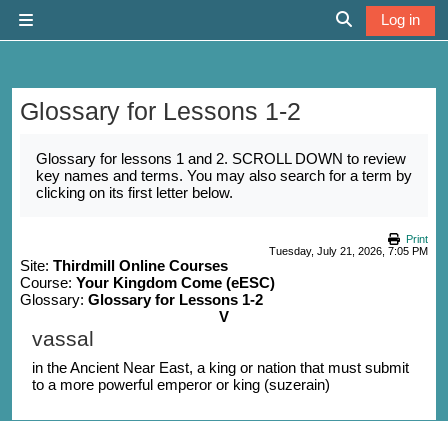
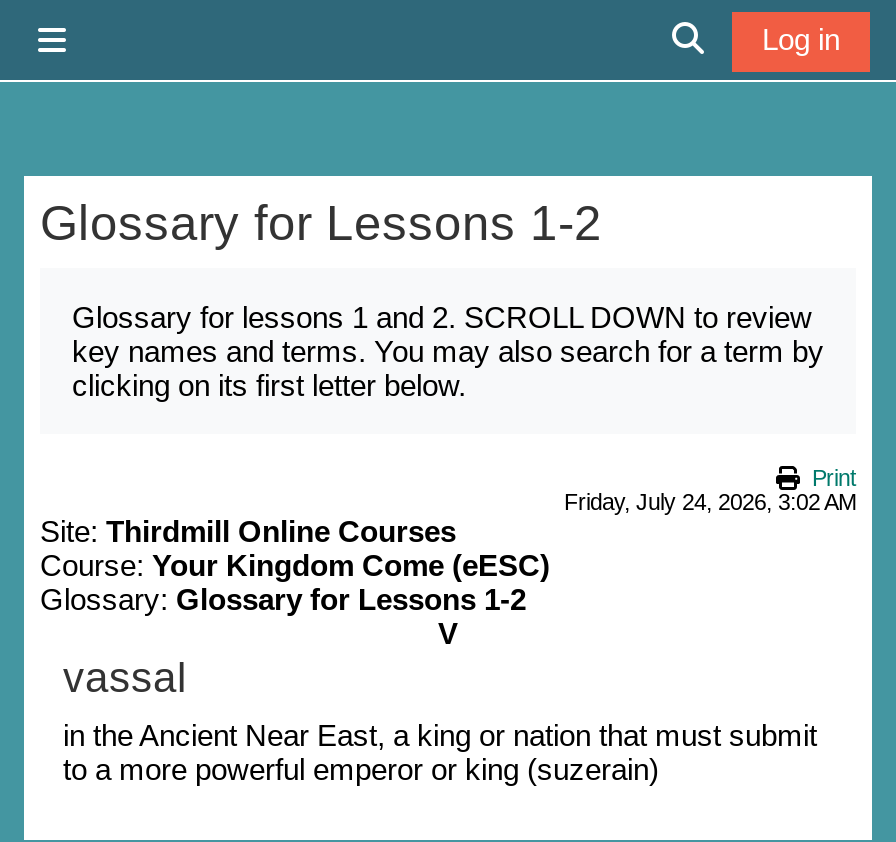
- Tuesday, July 21, 2026, 7:05 PM
+ Friday, July 24, 2026, 3:02 AM
